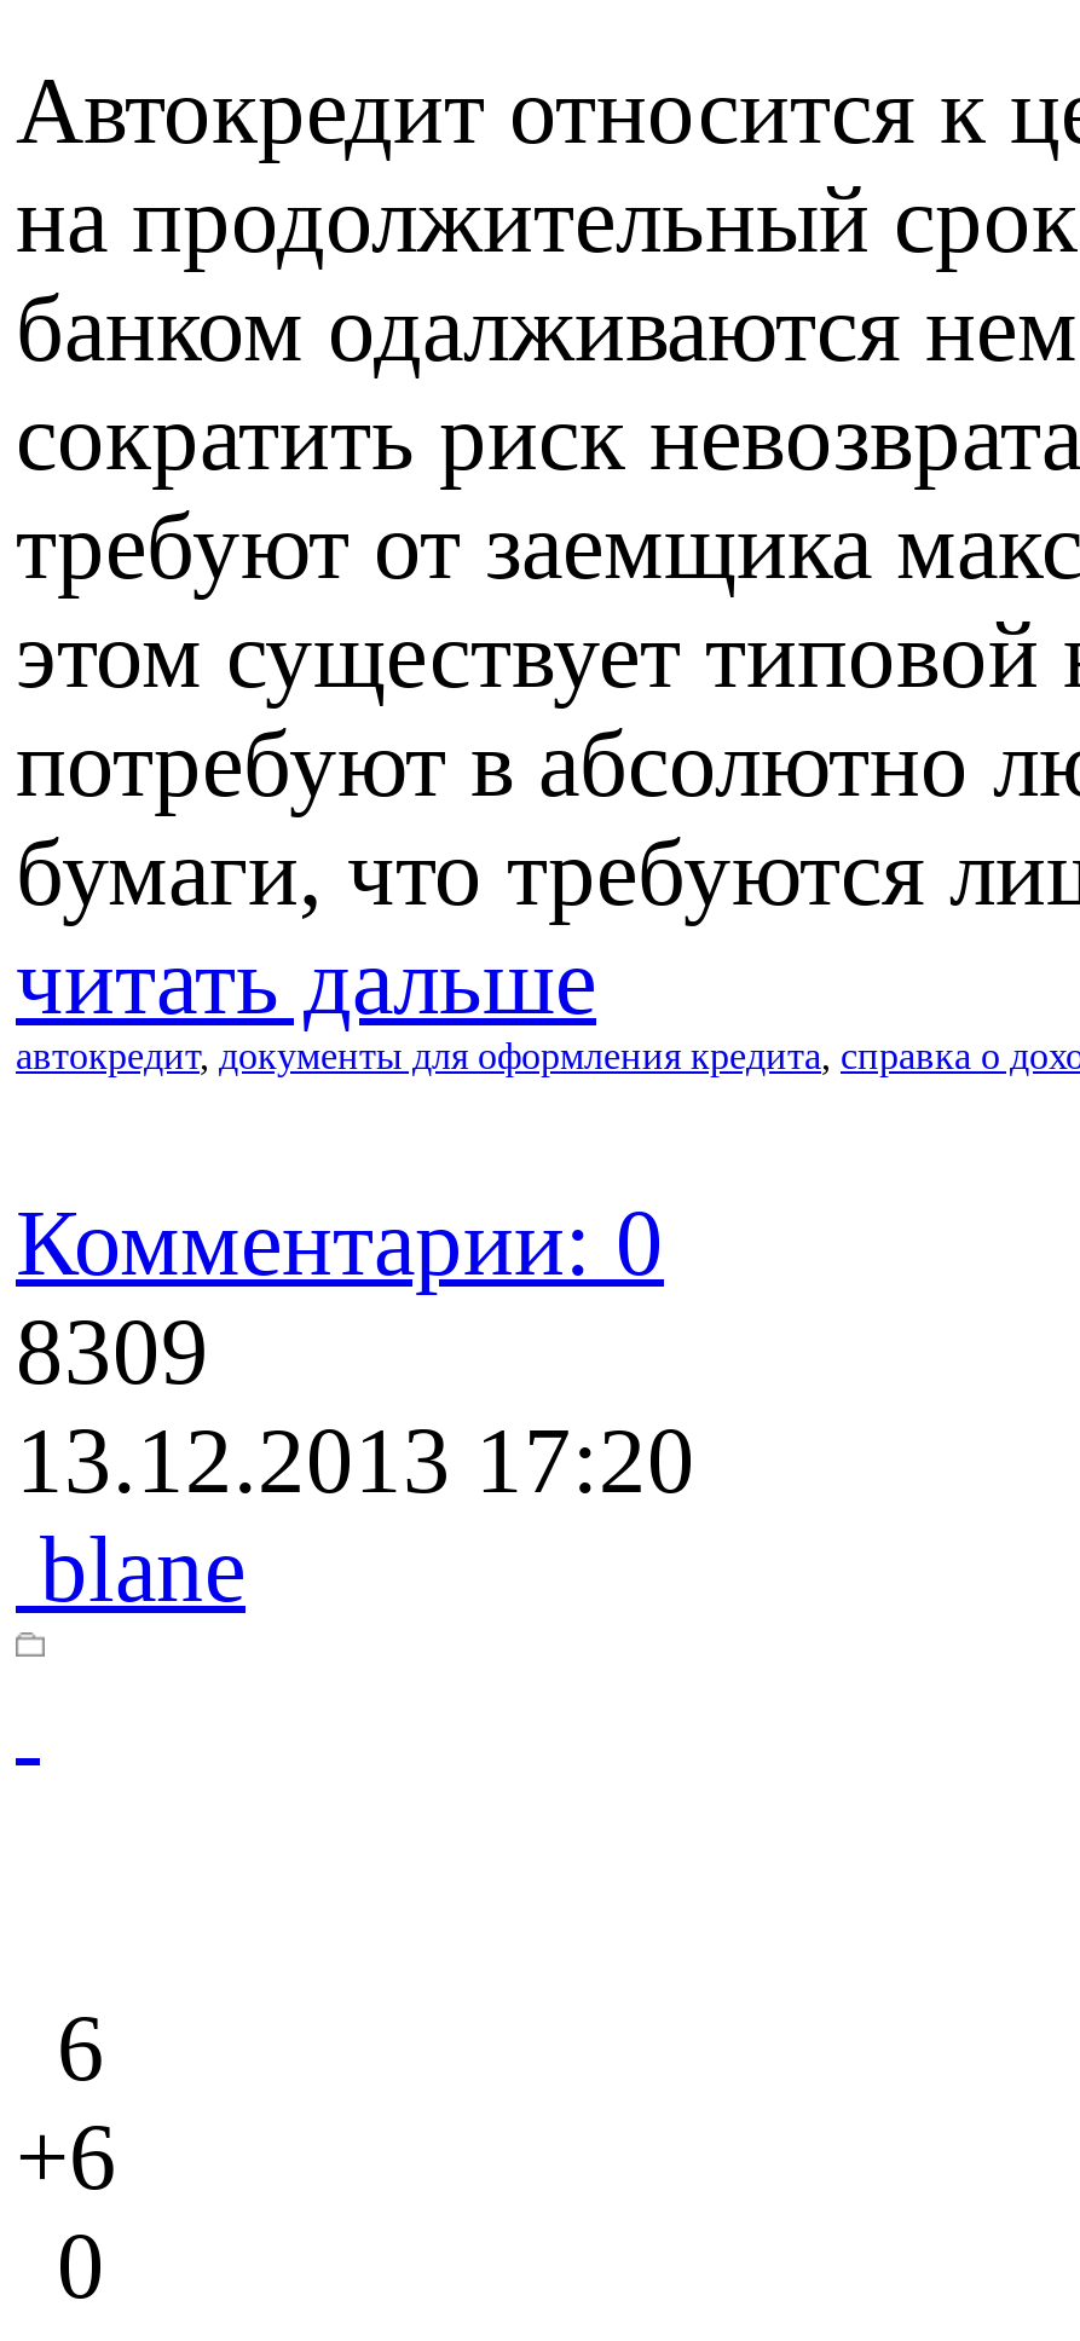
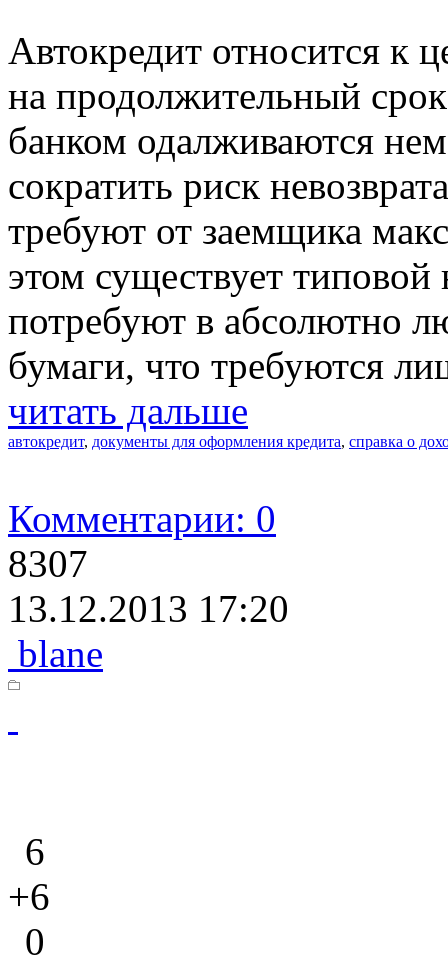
- 8309
+ 8307
